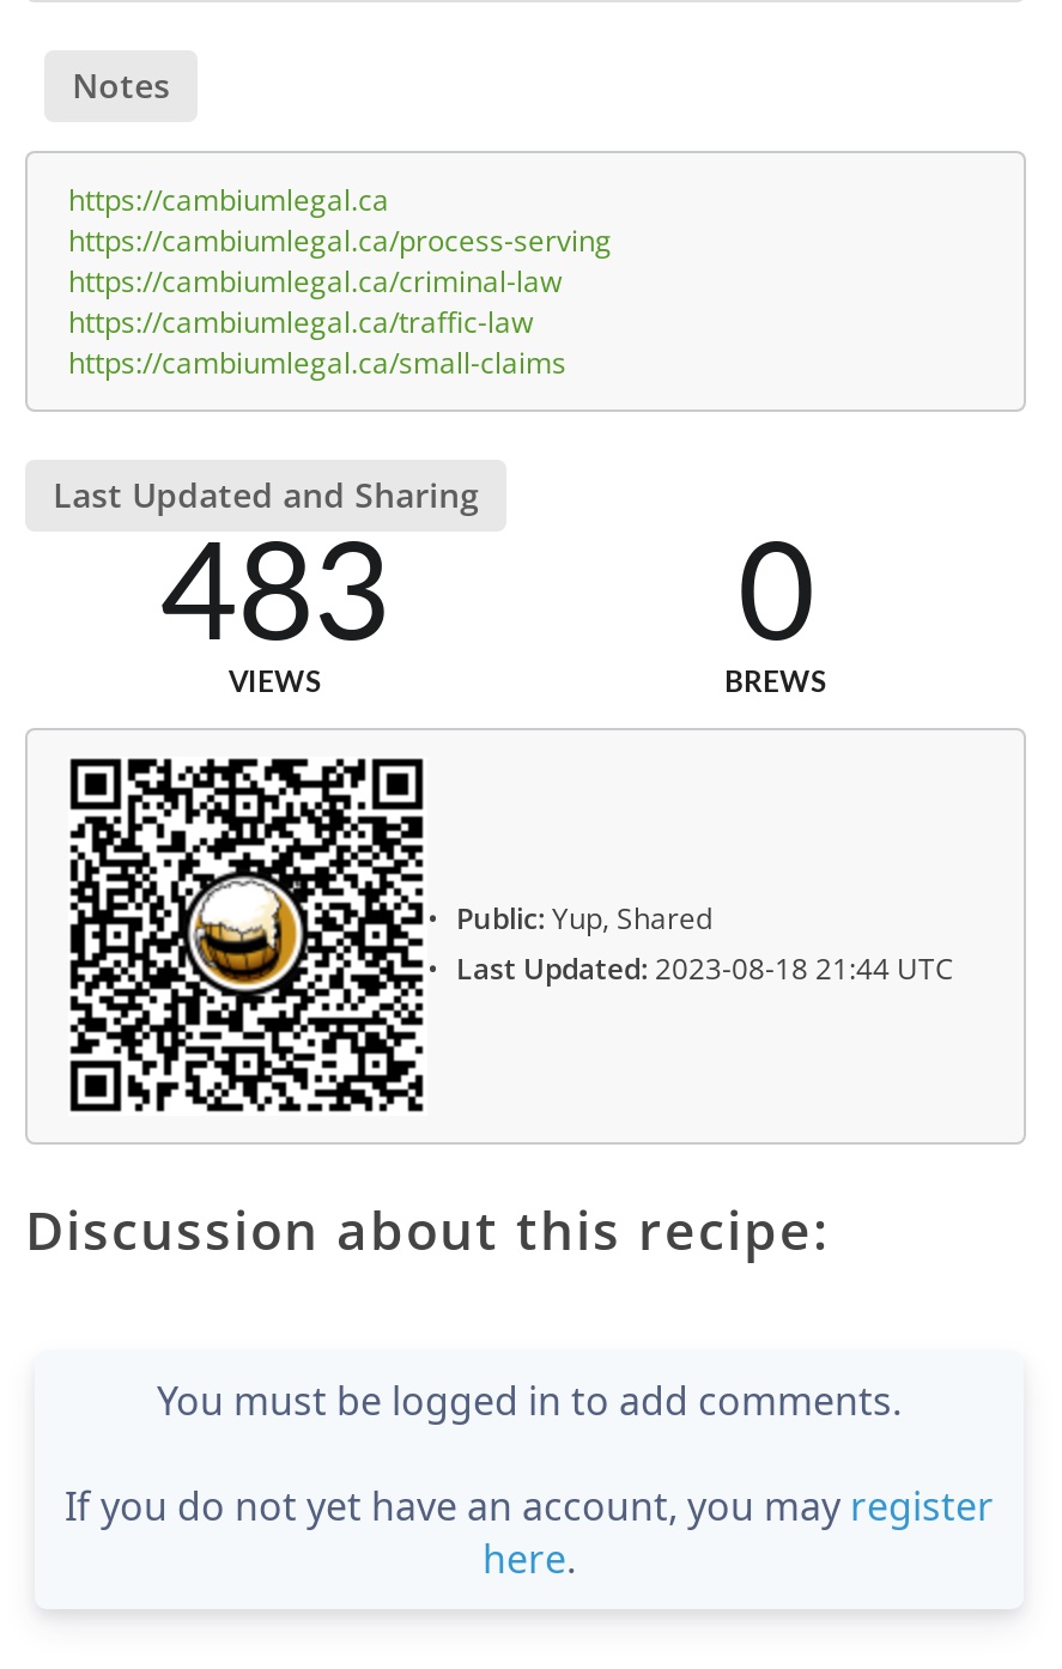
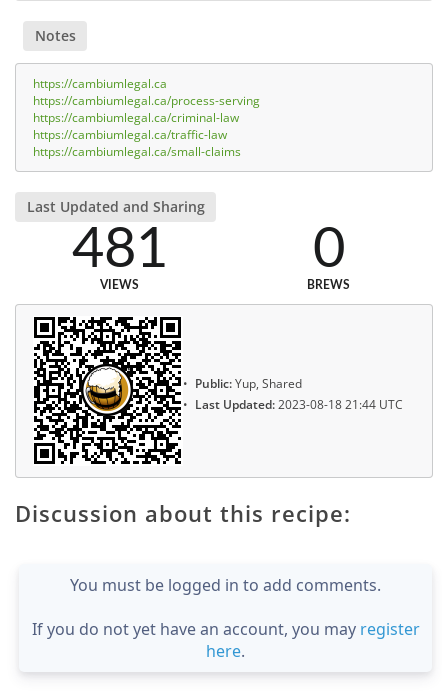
- 483
+ 481
